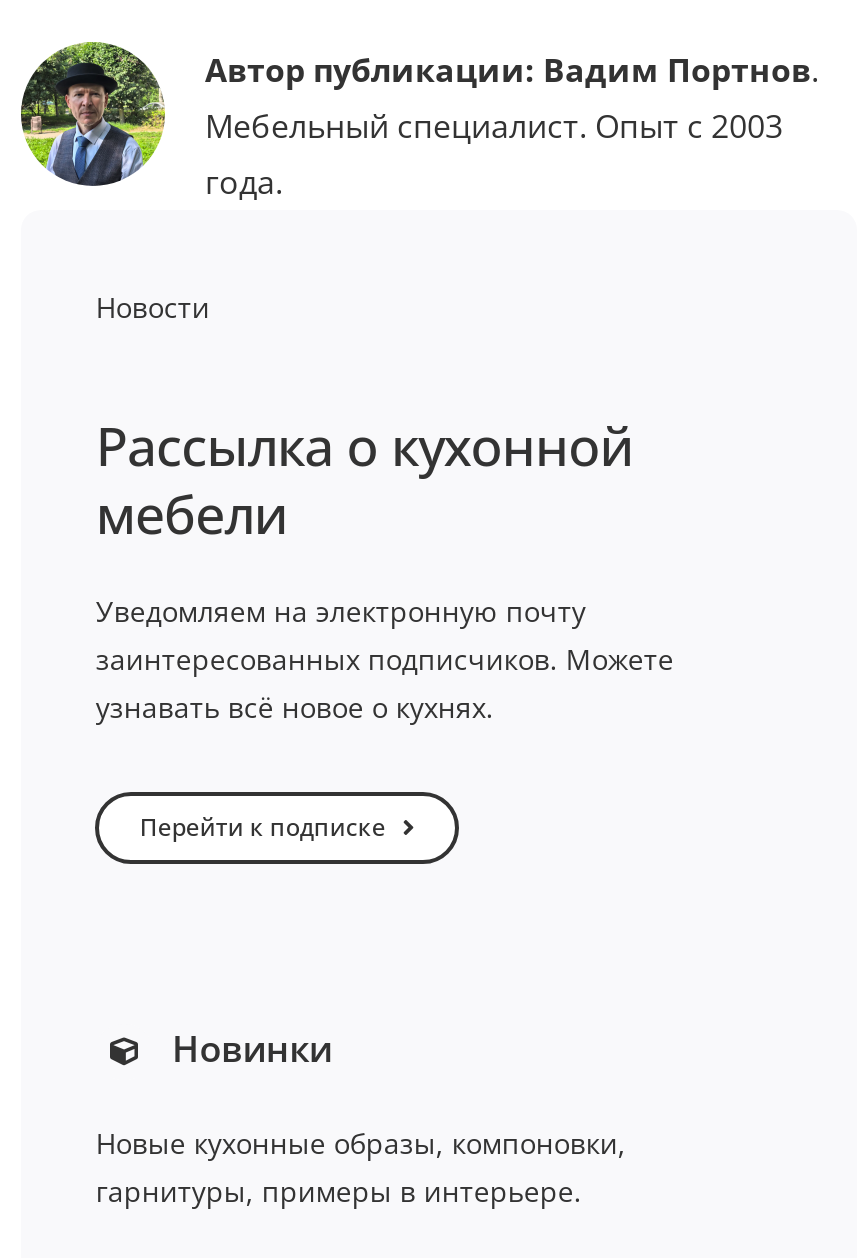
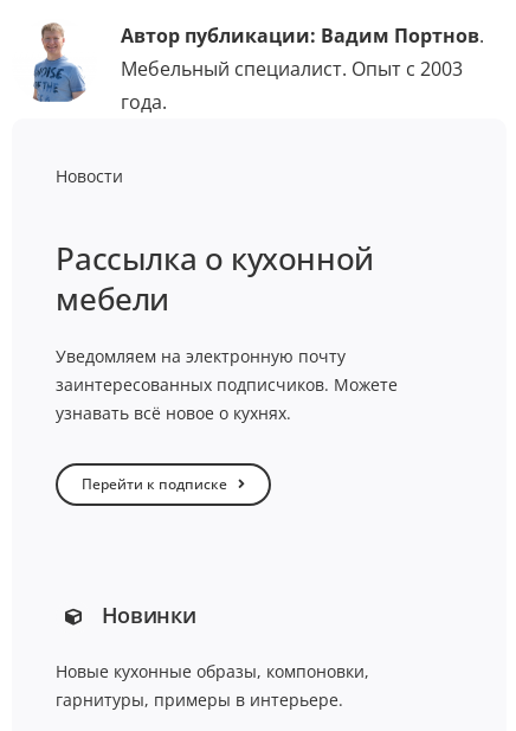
- [image]
+ [image]
